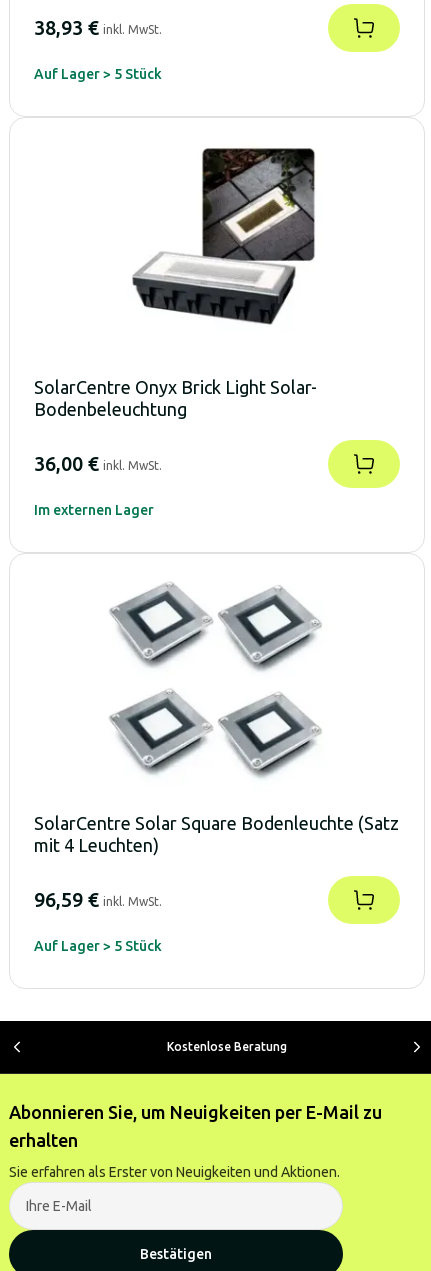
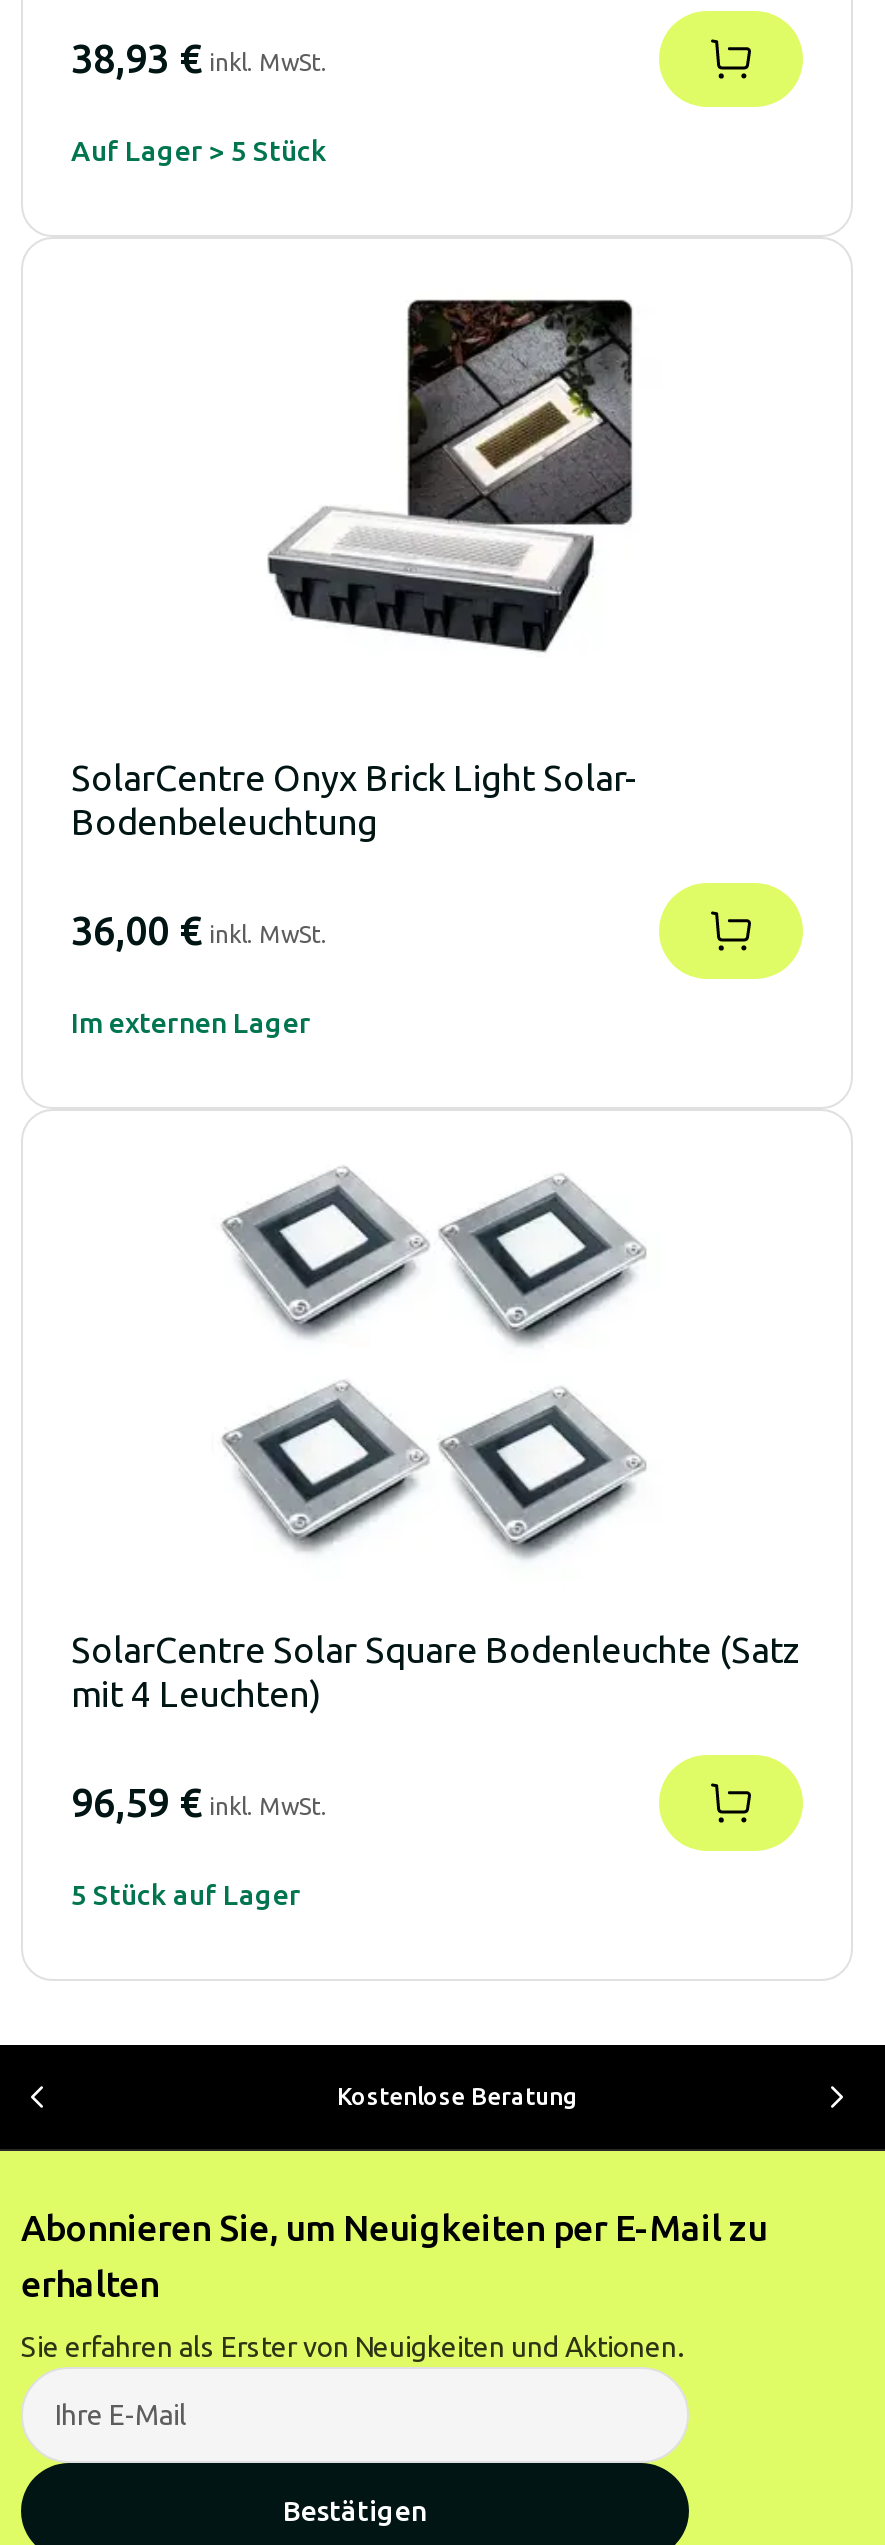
- Auf Lager > 5 Stück
+ 5 Stück auf Lager
